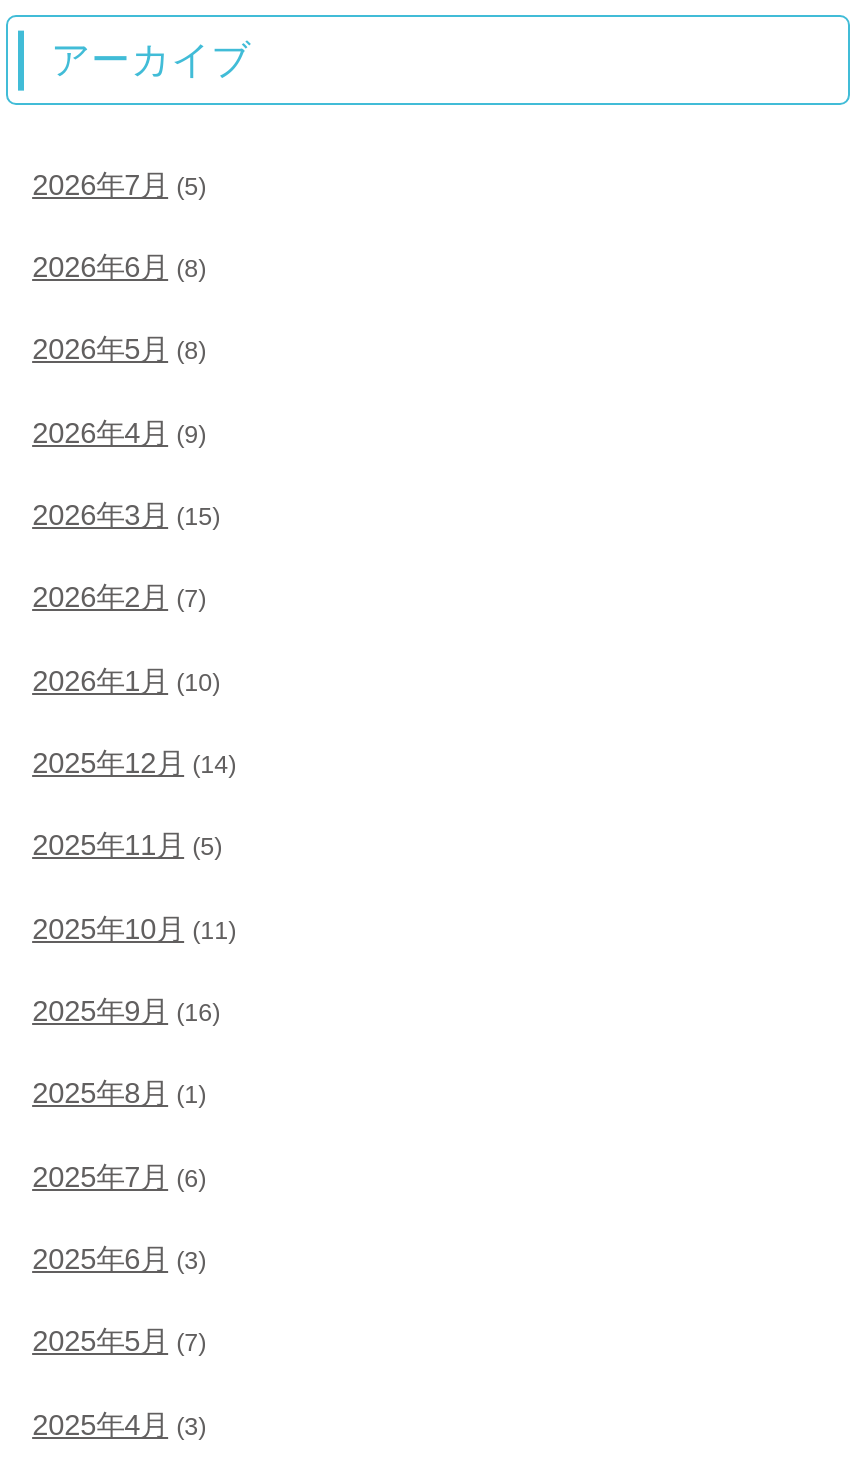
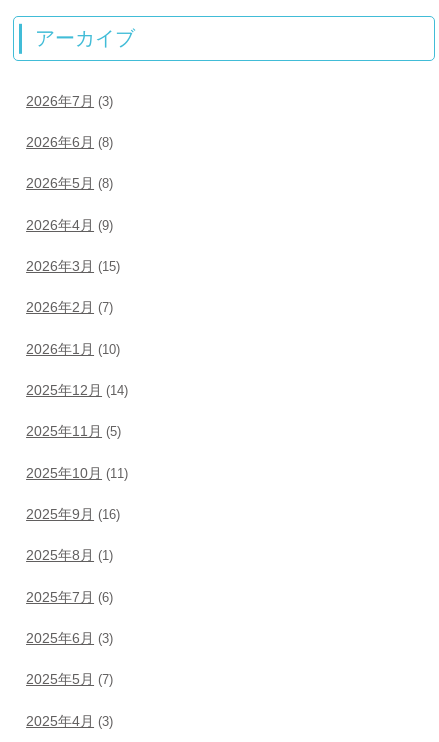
- 2026年7月(5)
+ 2026年7月(3)
